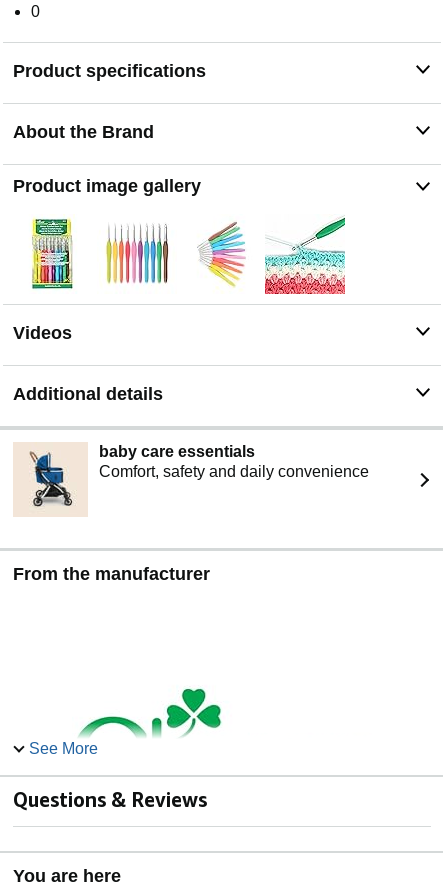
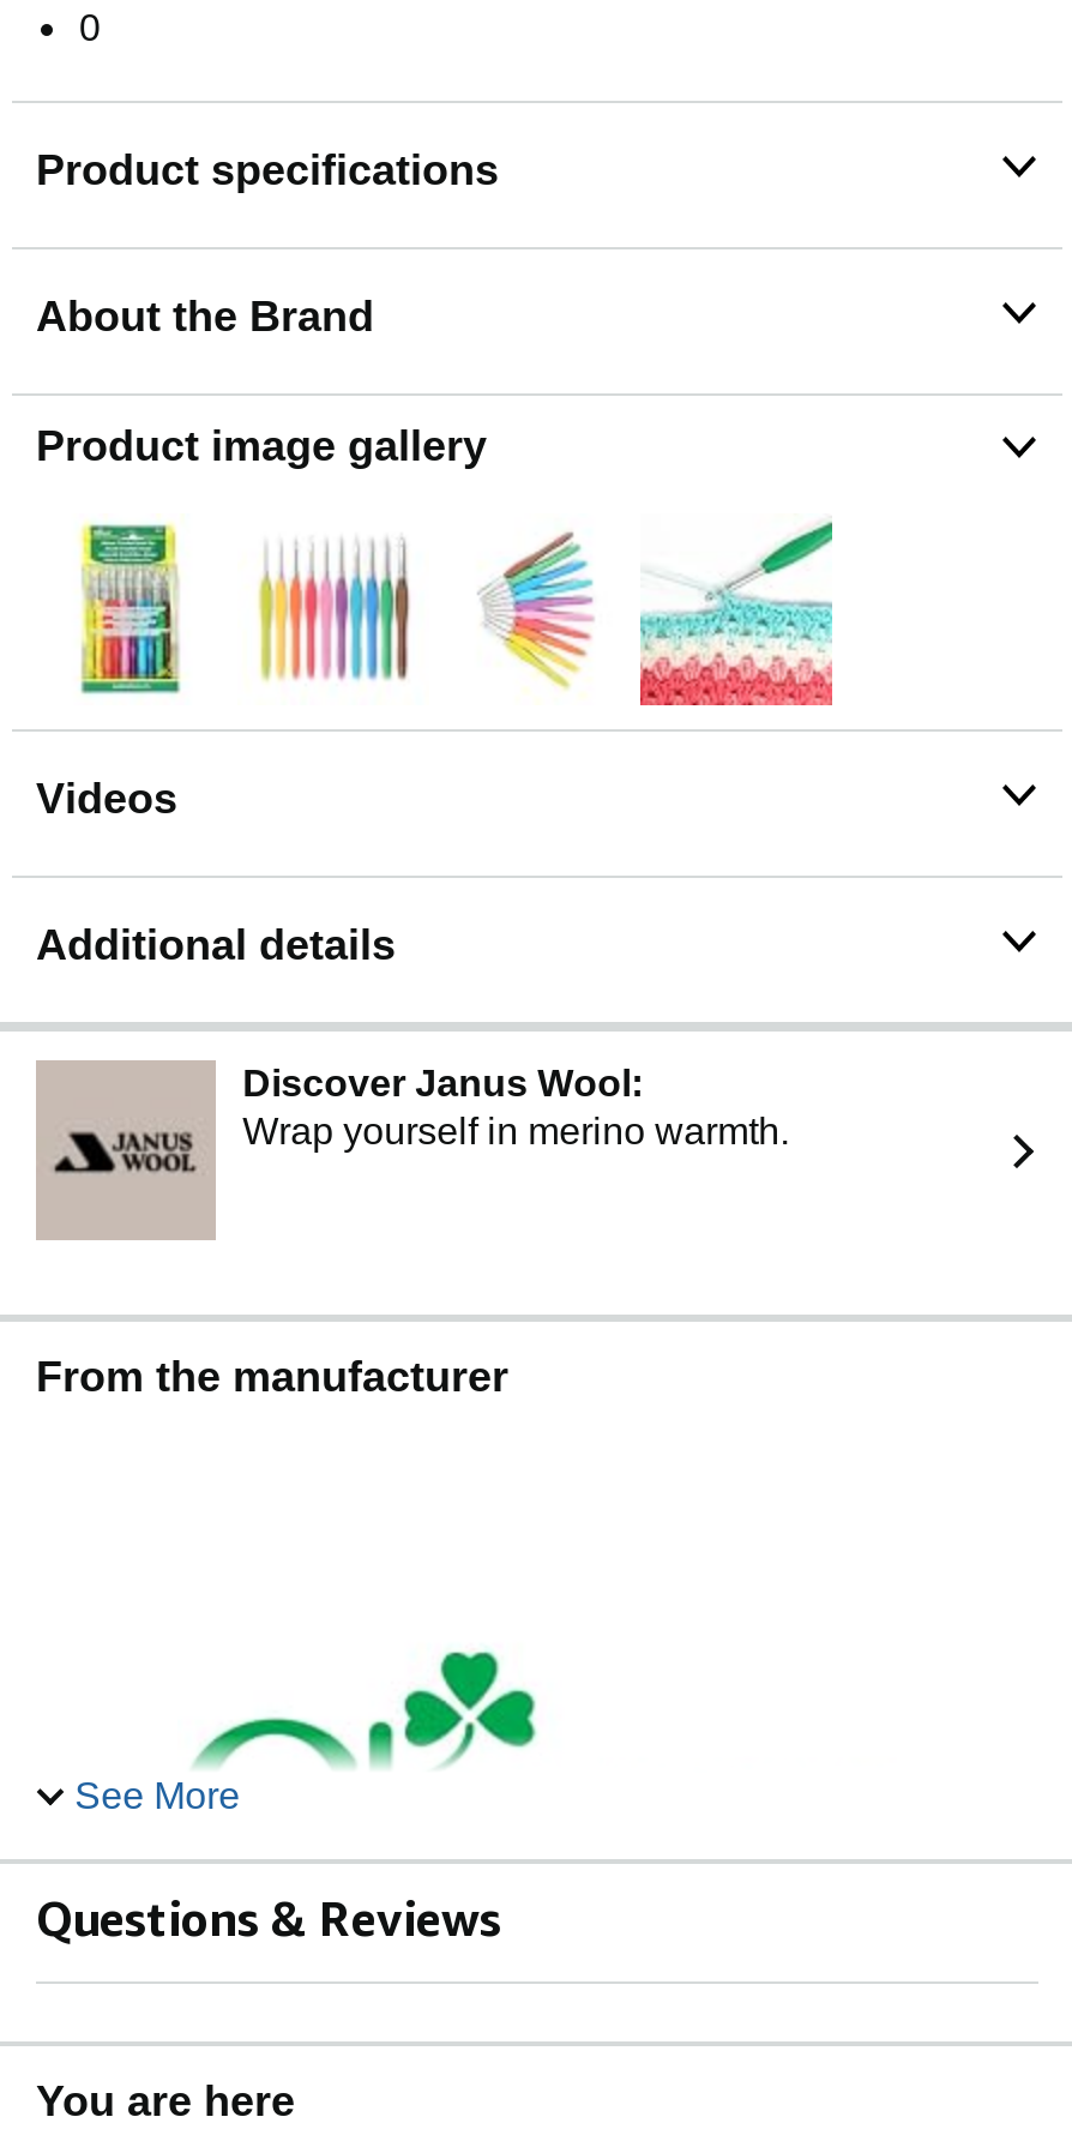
- [image]
- baby care essentials
- Comfort, safety and daily convenience
+ [image]
+ Discover Janus Wool:
+ Wrap yourself in merino warmth.
